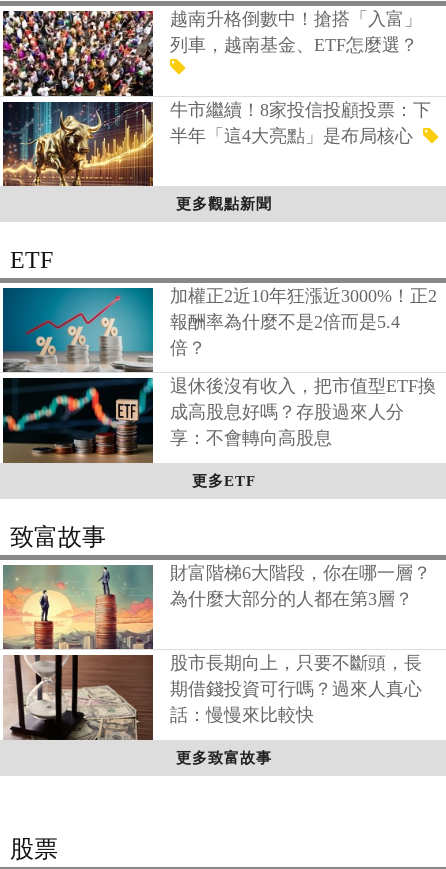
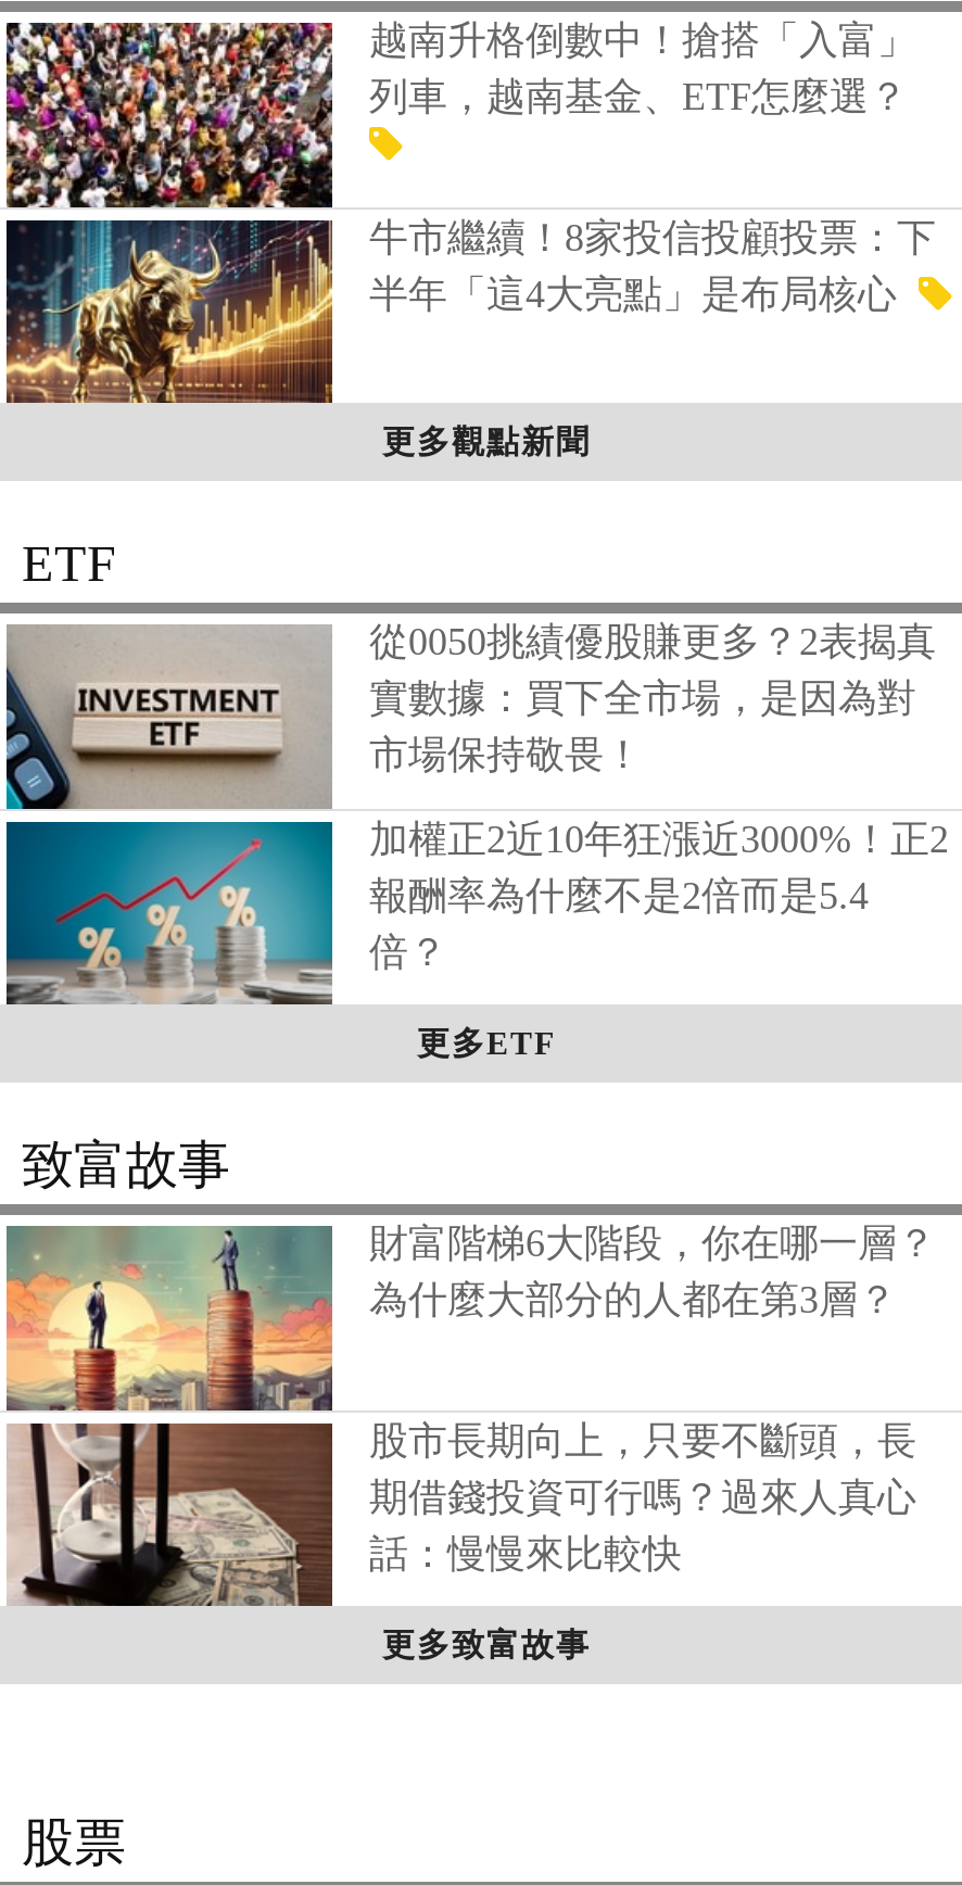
+ [image]
+ 從0050挑績優股賺更多？2表揭真
+ 實數據：買下全市場，是因為對
+ 市場保持敬畏！

moved down: 加權正2近10年狂漲近3000%！正2 | 報酬率為什麼不是2倍而是5.4 | 倍？

- [image]
- 退休後沒有收入，把市值型ETF換
- 成高股息好嗎？存股過來人分
- 享：不會轉向高股息
